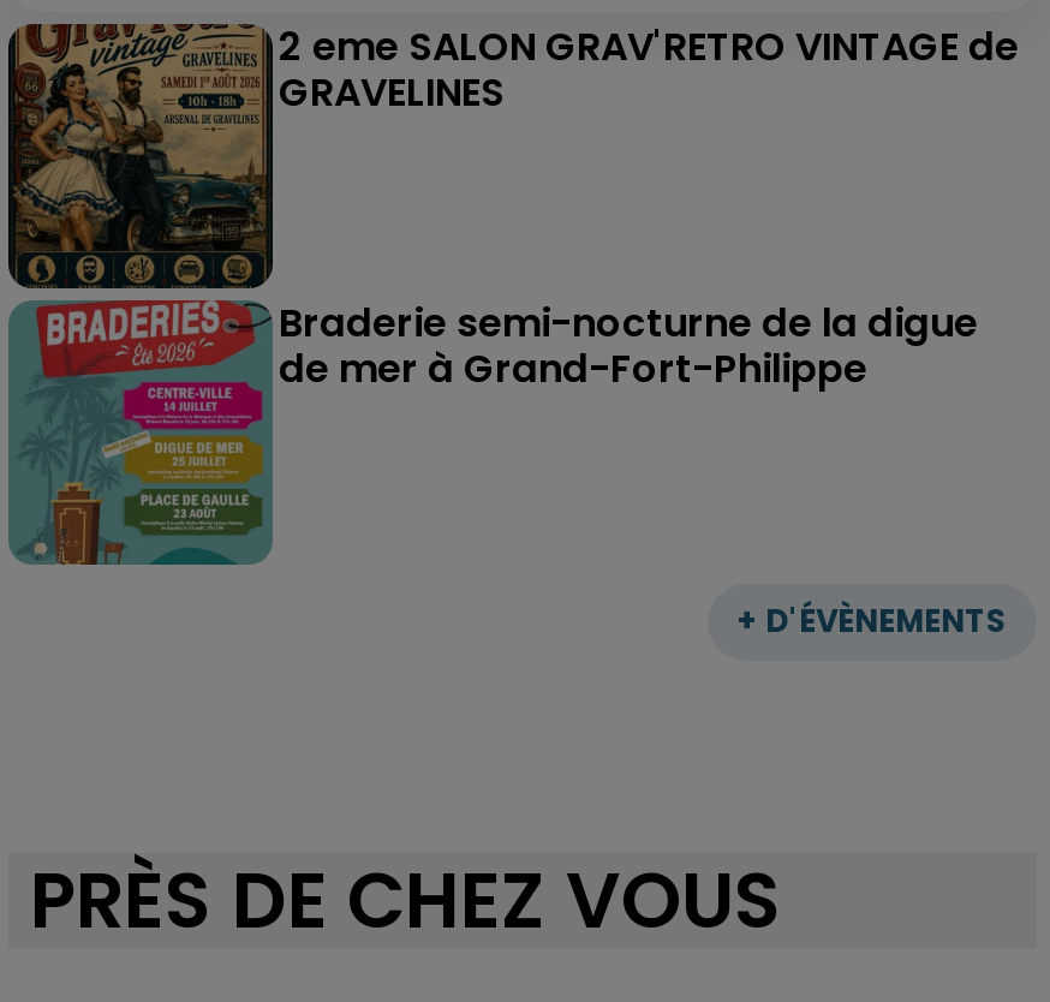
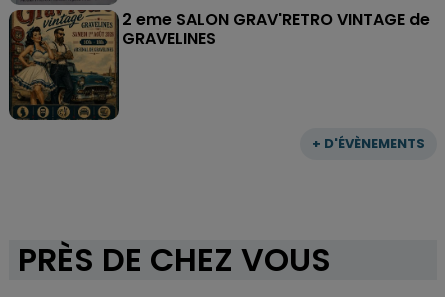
- [image]
- Braderie semi-nocturne de la digue
- de mer à Grand-Fort-Philippe
